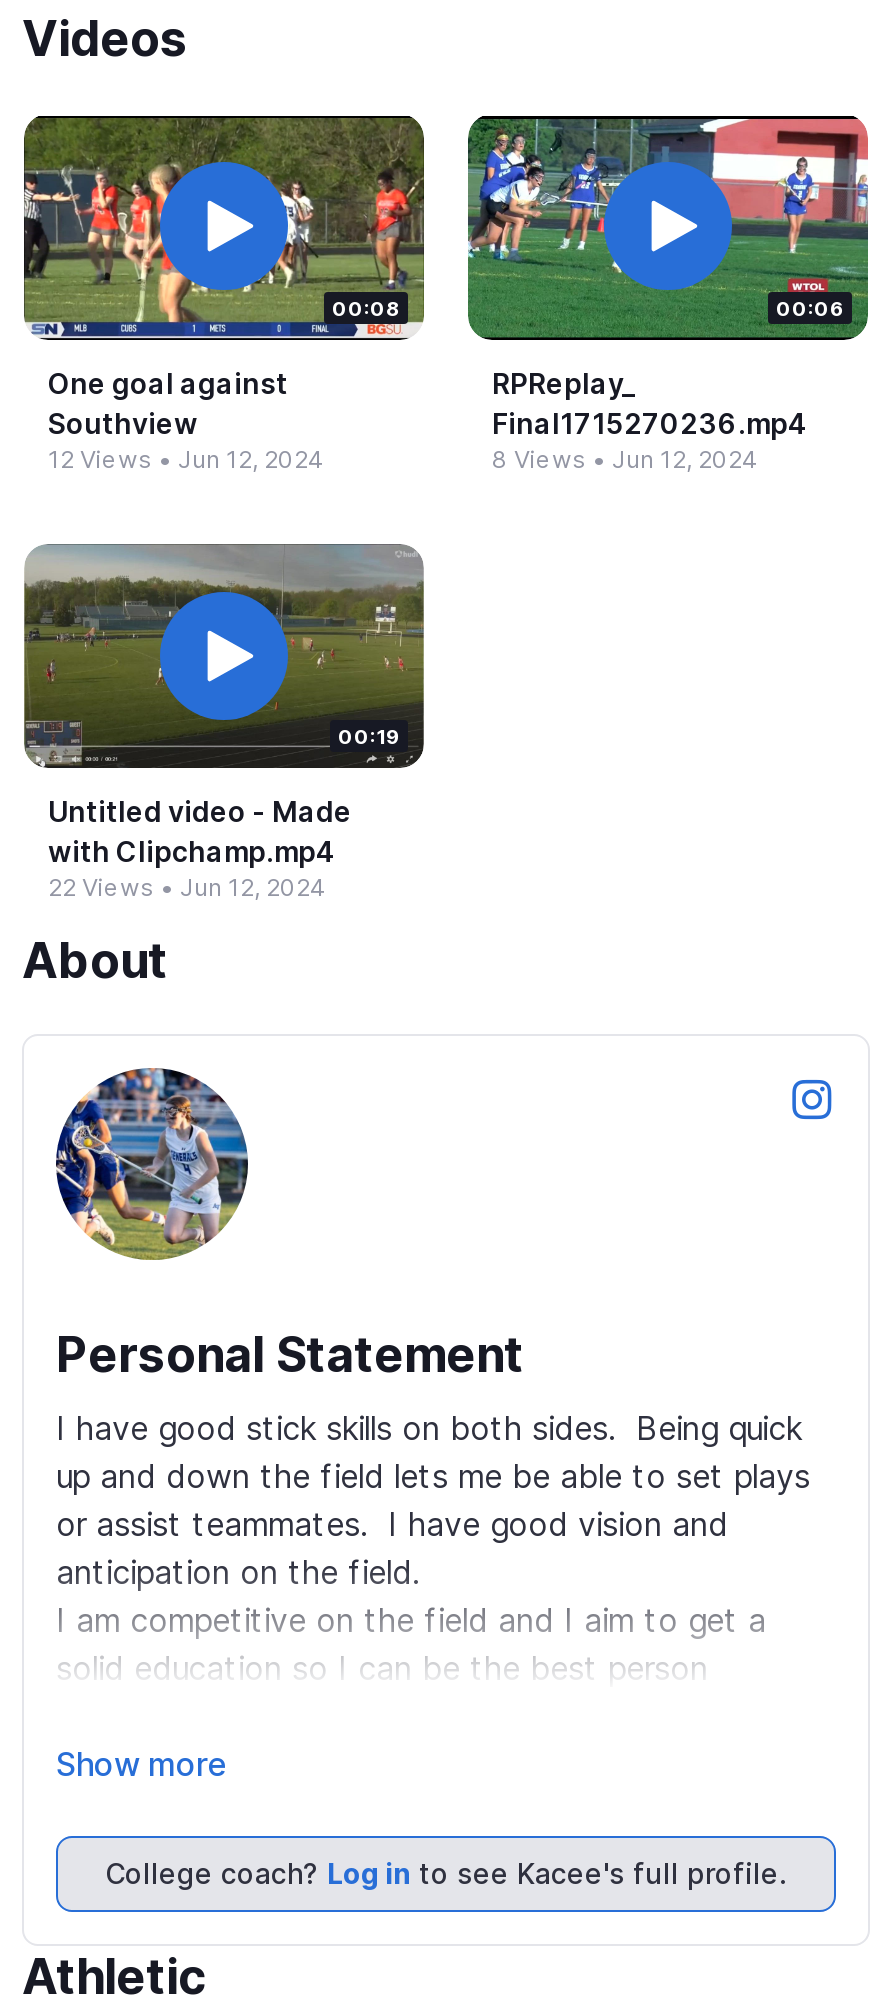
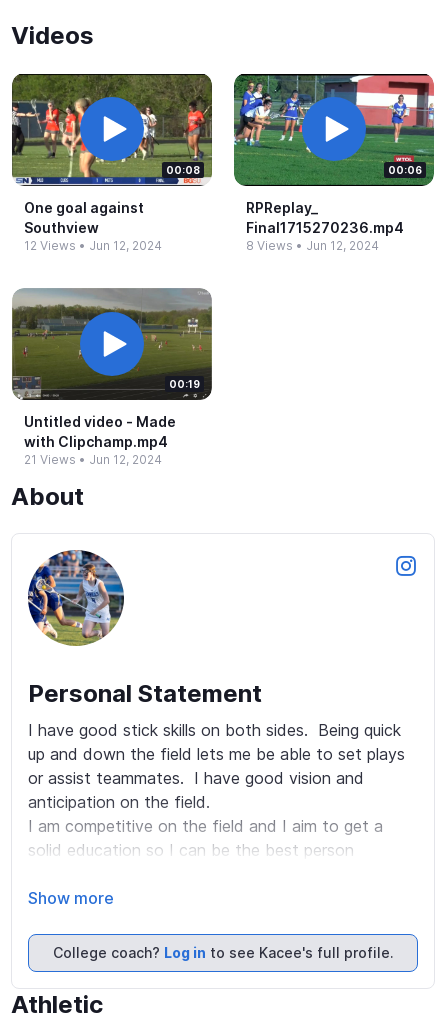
- 22 Views • Jun 12, 2024
+ 21 Views • Jun 12, 2024
